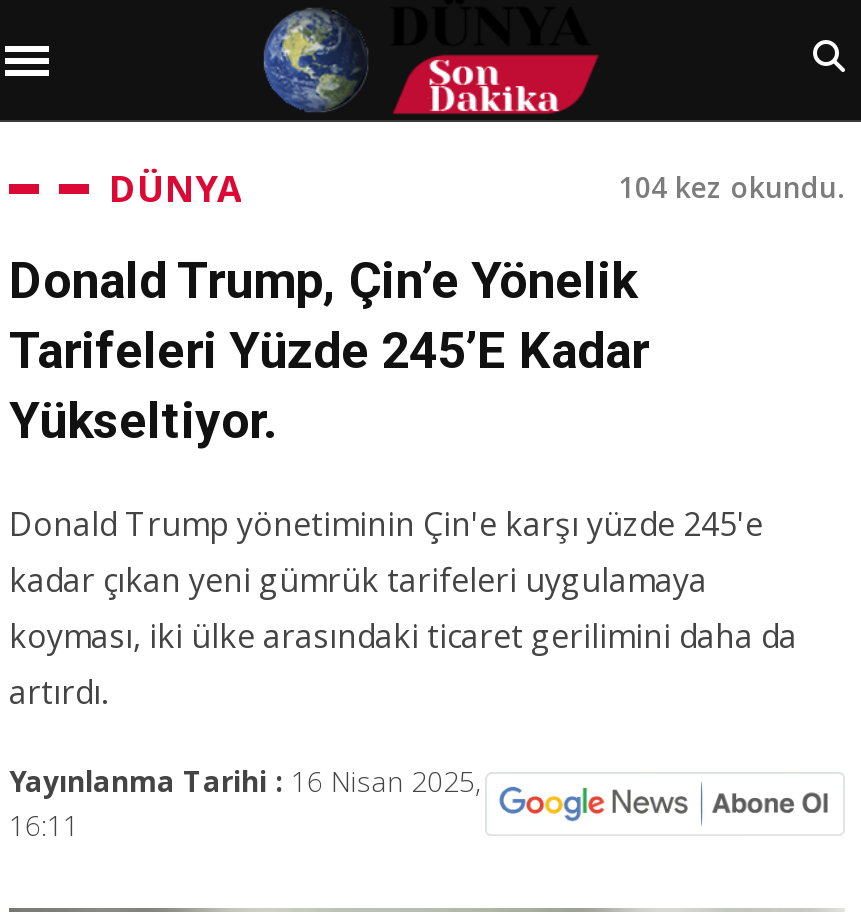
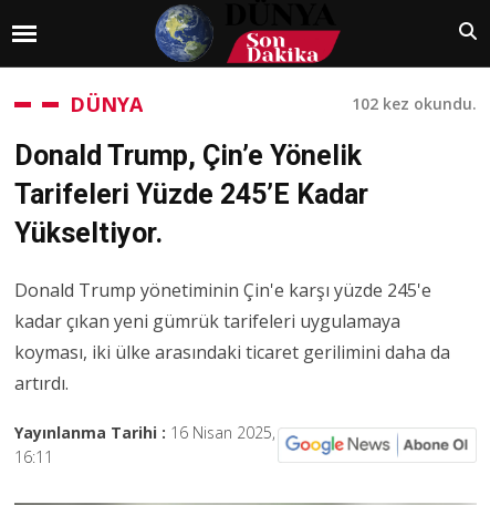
- 104 kez okundu.
+ 102 kez okundu.
